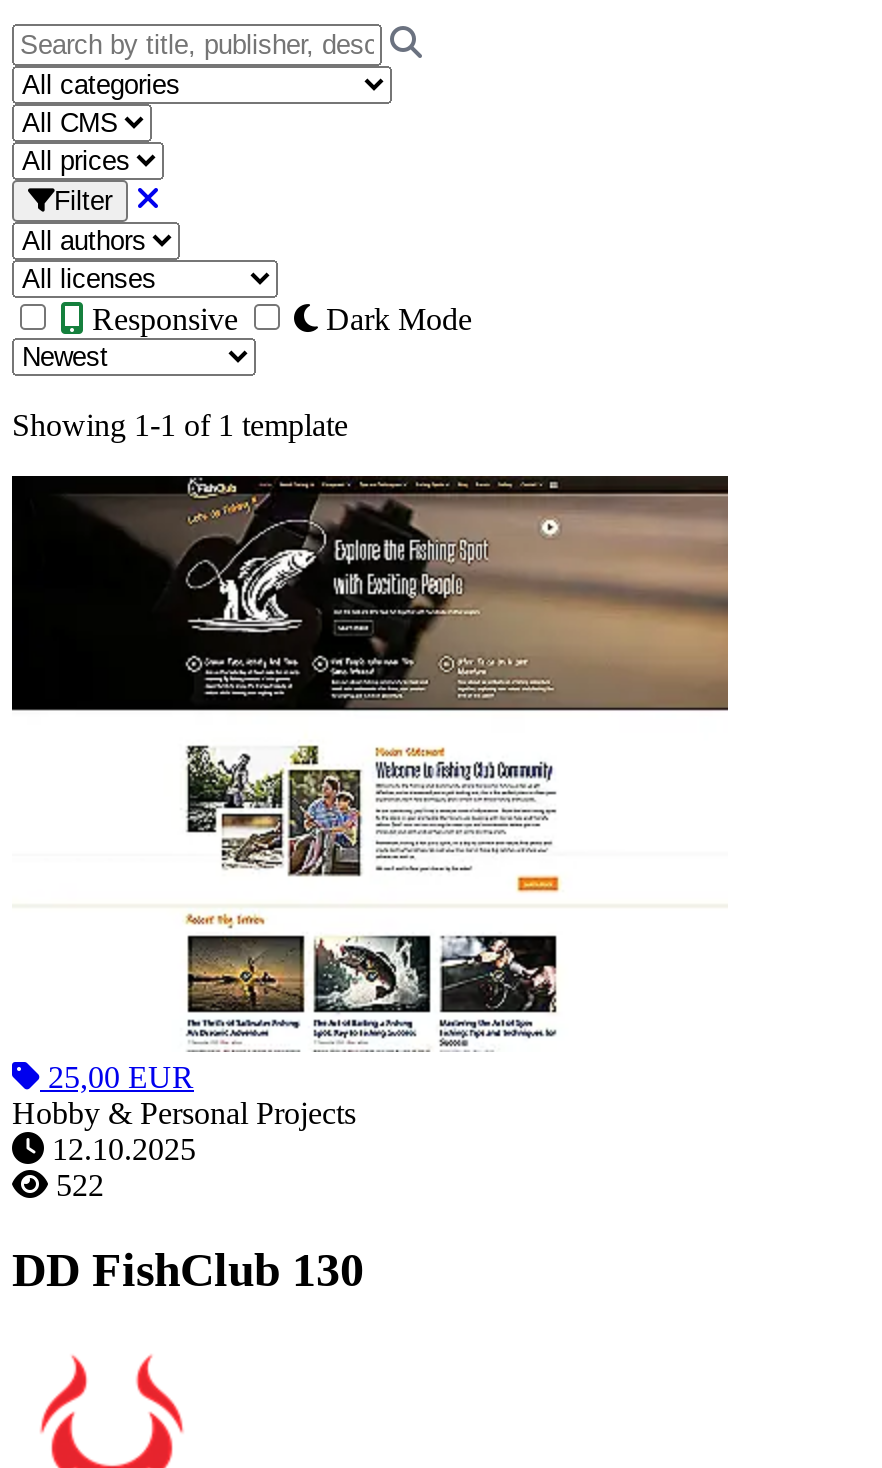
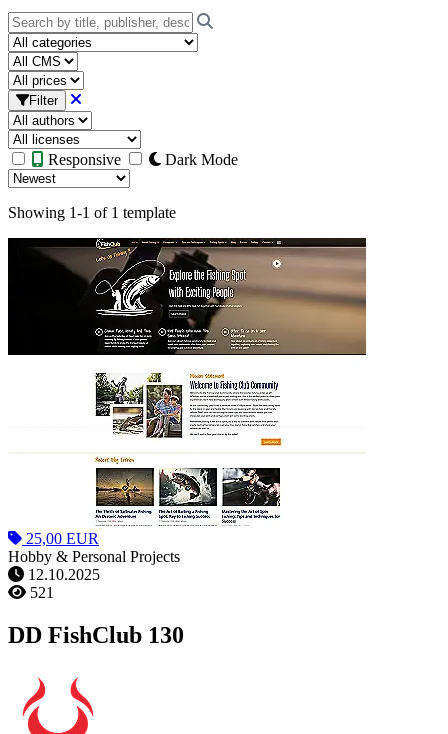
- 522
+ 521
